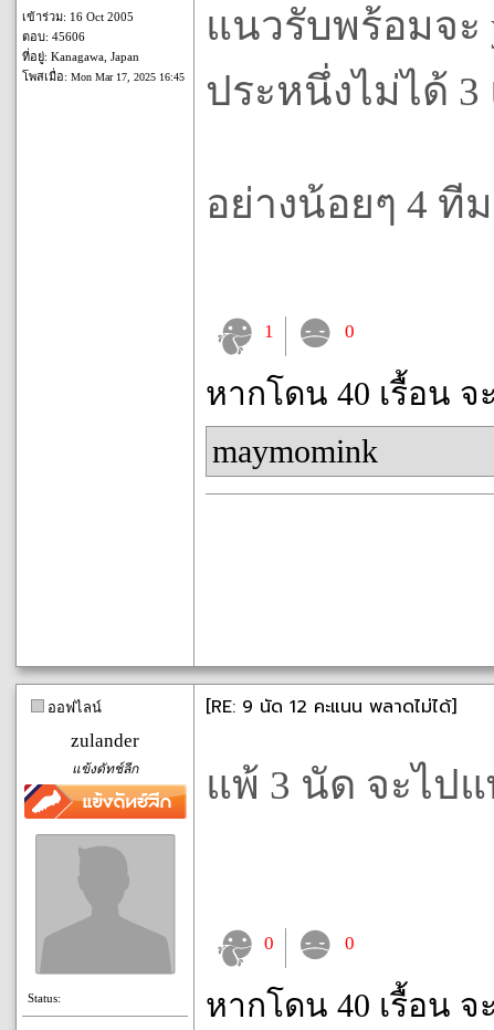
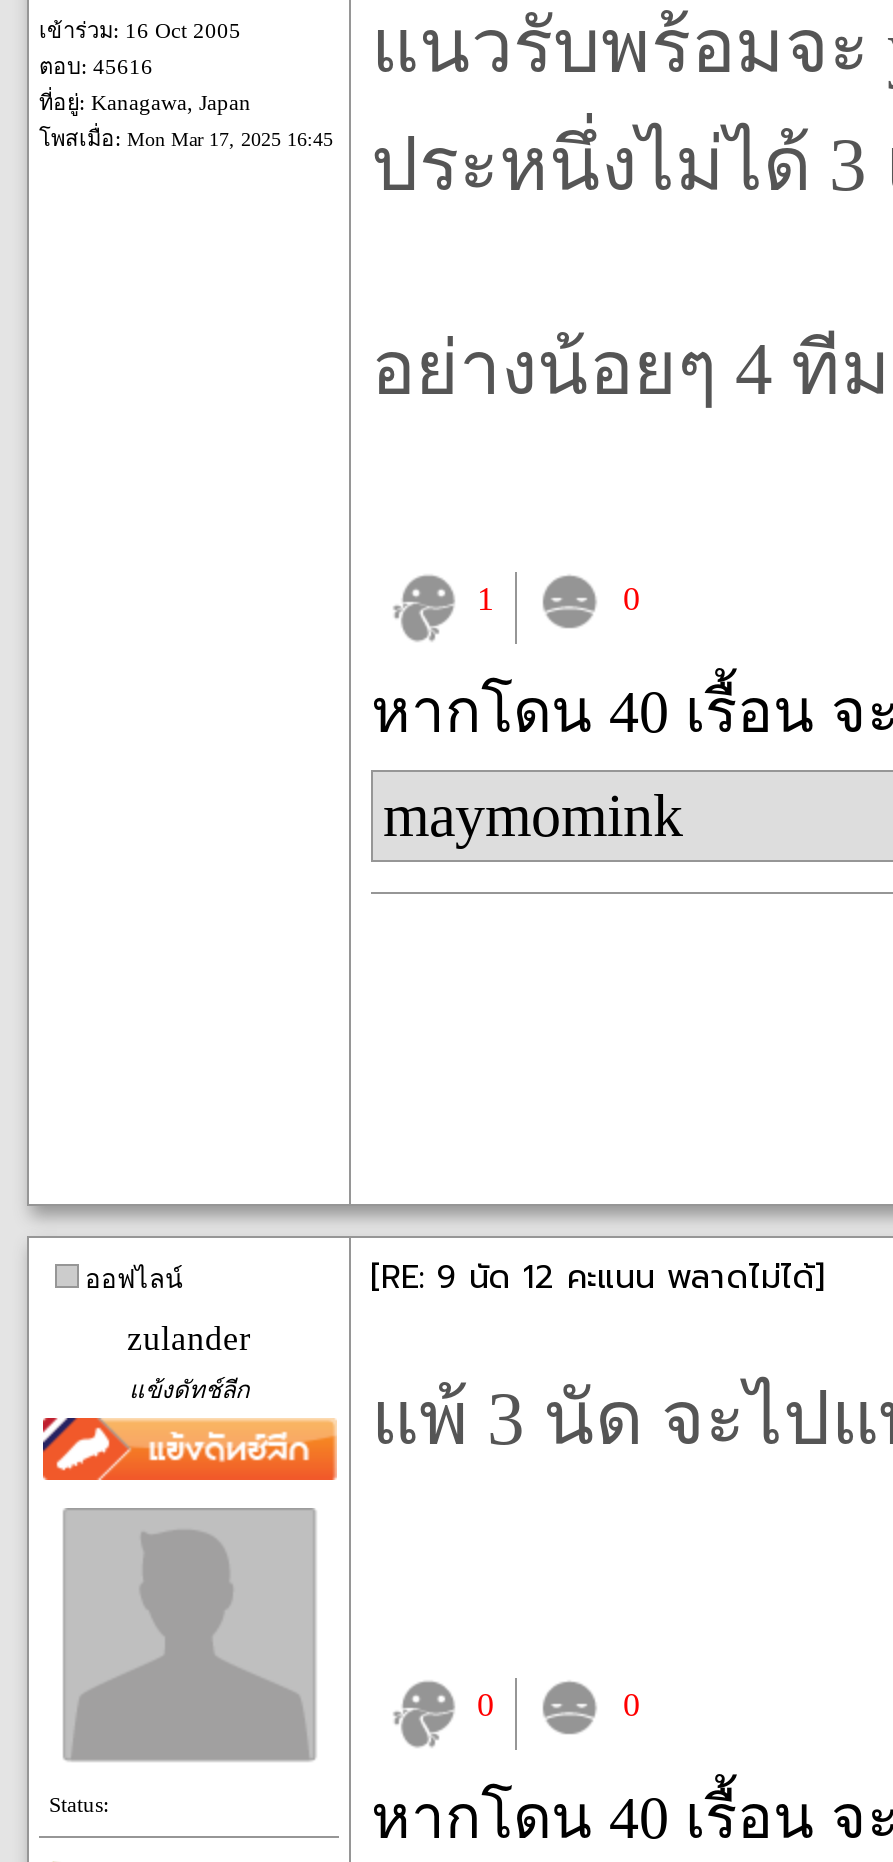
- ตอบ: 45606
+ ตอบ: 45616
